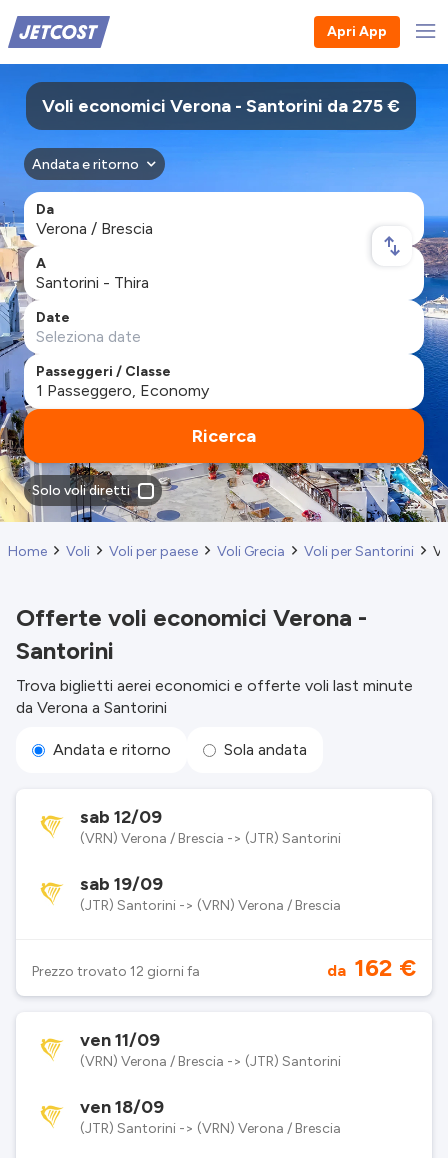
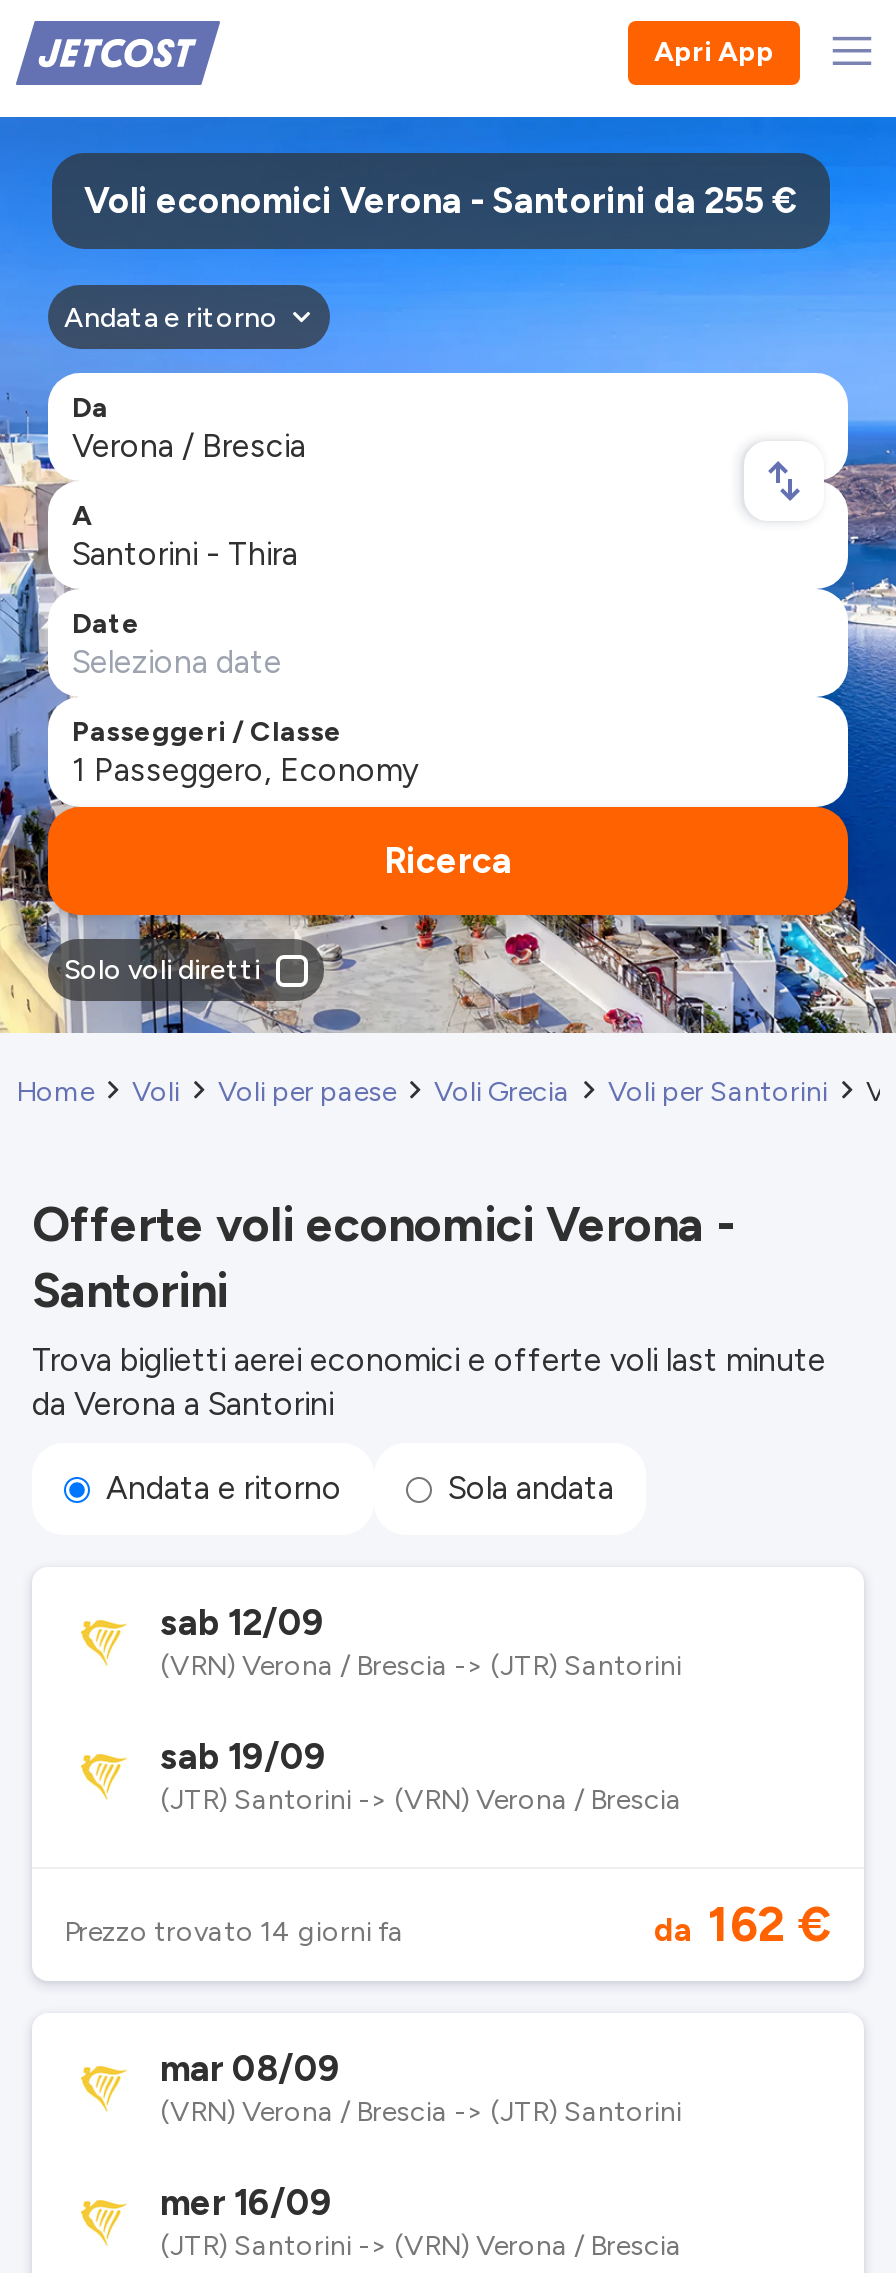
- Voli economici Verona - Santorini da 275 €
+ Voli economici Verona - Santorini da 255 €

- Prezzo trovato 12 giorni fa
+ Prezzo trovato 14 giorni fa

- ven 11/09
+ mar 08/09

- ven 18/09
+ mer 16/09
